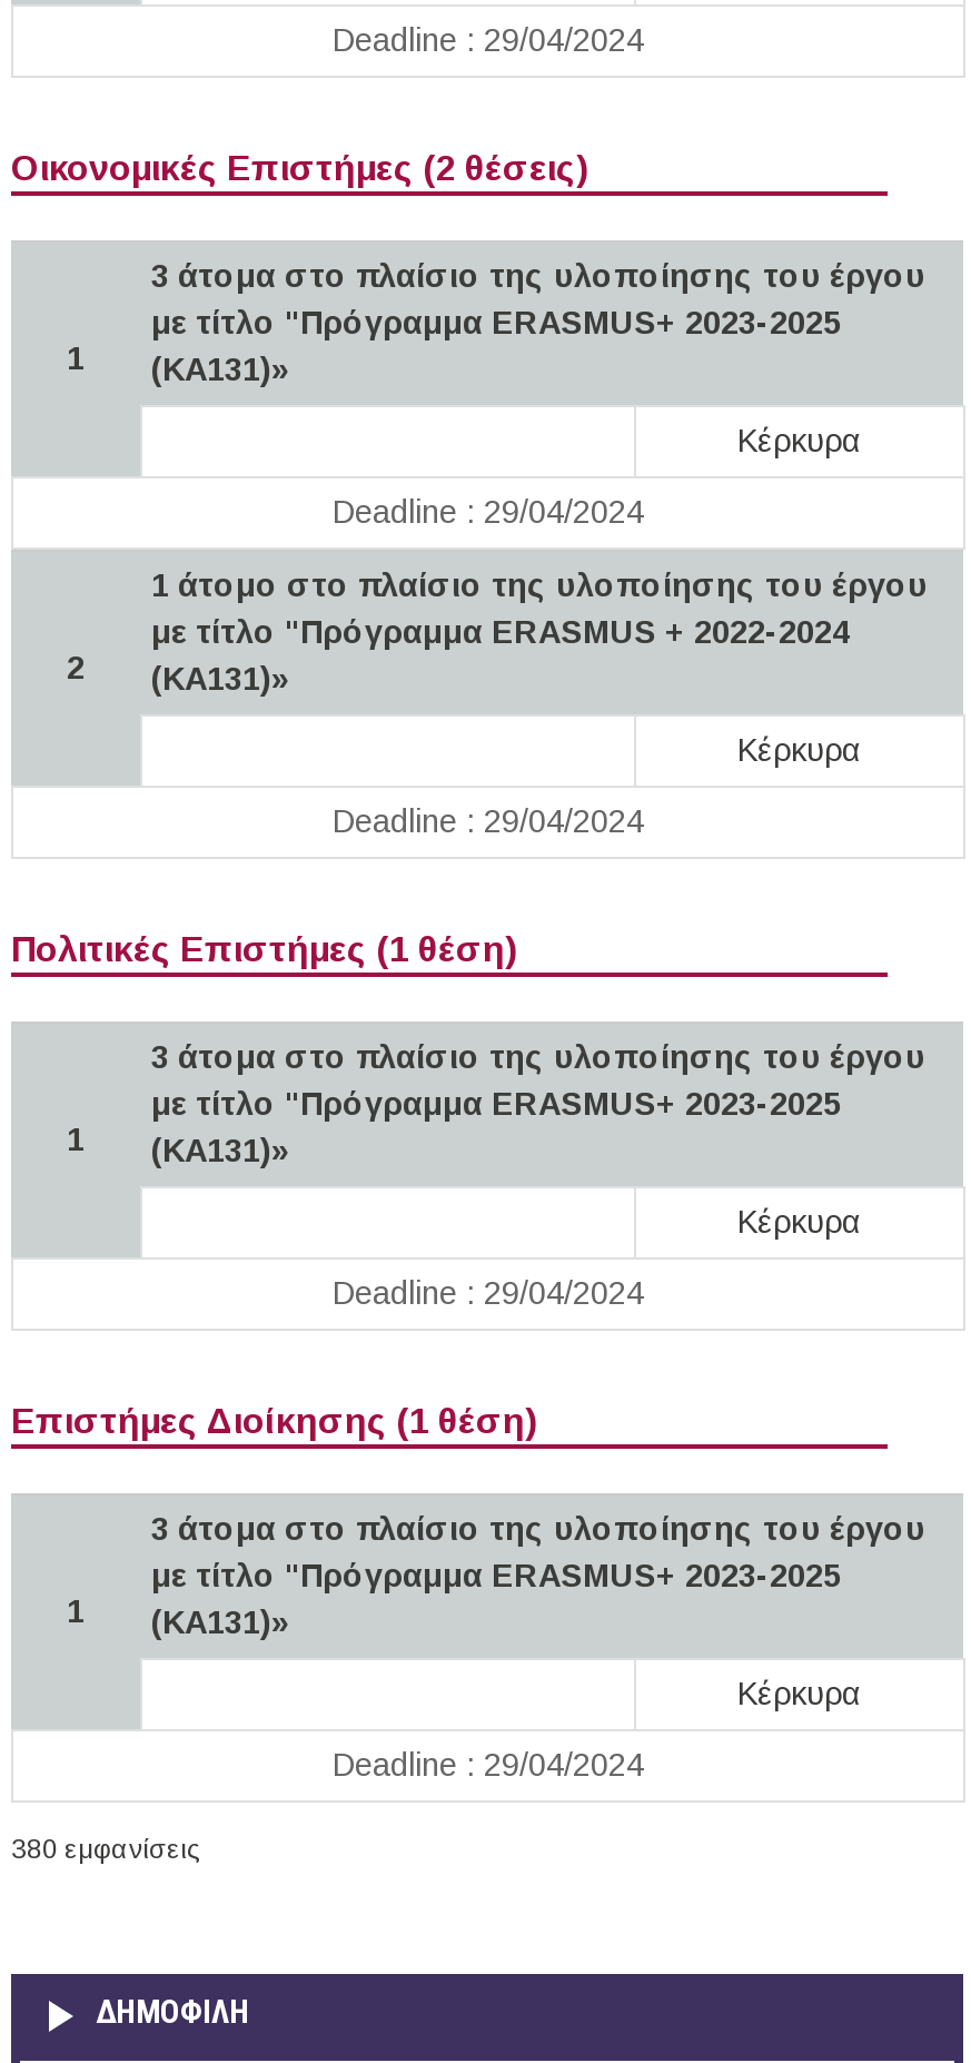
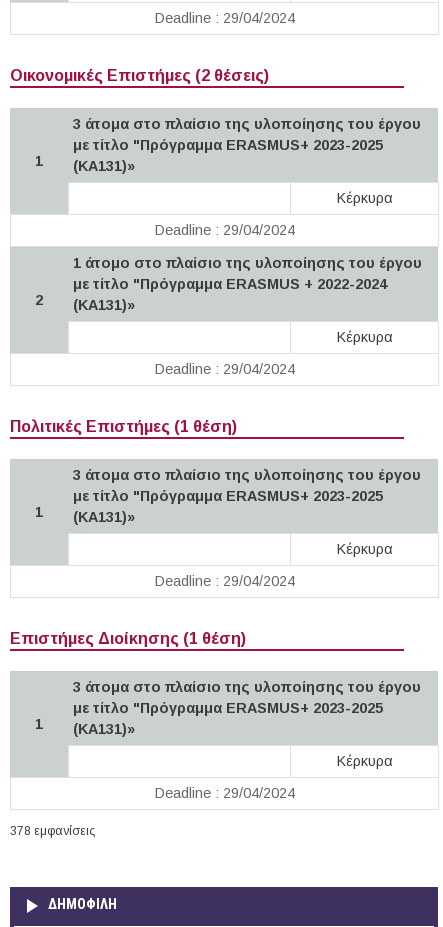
- 380 εμφανίσεις
+ 378 εμφανίσεις
